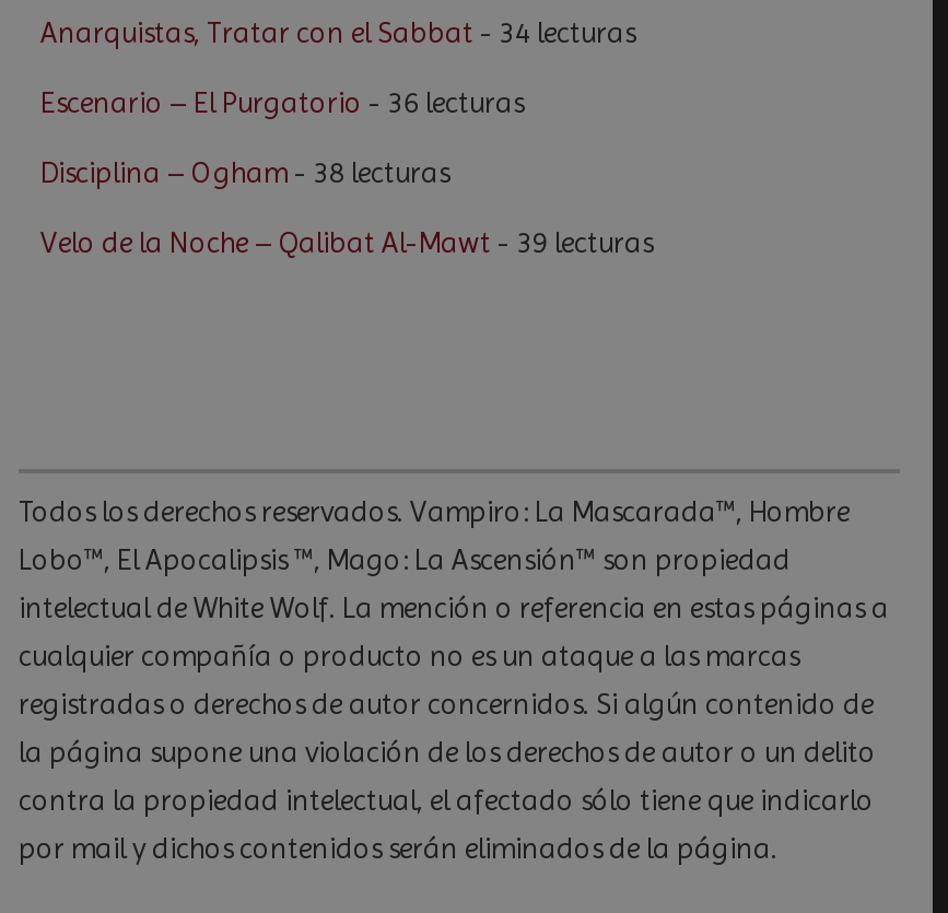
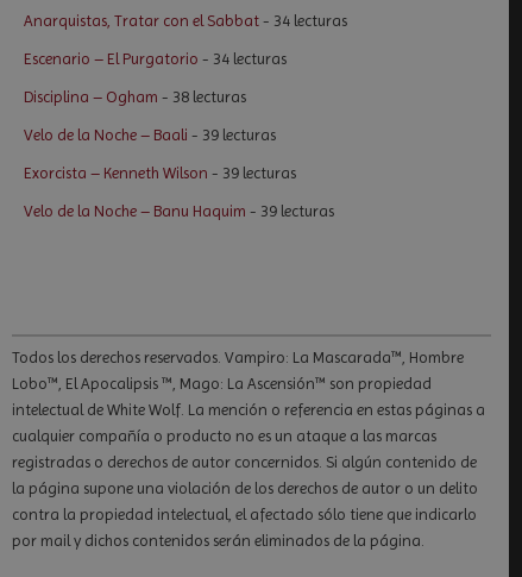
- Escenario – El Purgatorio - 36 lecturas
+ Escenario – El Purgatorio - 34 lecturas

- Velo de la Noche – Qalibat Al-Mawt - 39 lecturas
+ Velo de la Noche – Baali - 39 lecturas
+ Exorcista – Kenneth Wilson - 39 lecturas
+ Velo de la Noche – Banu Haquim - 39 lecturas
